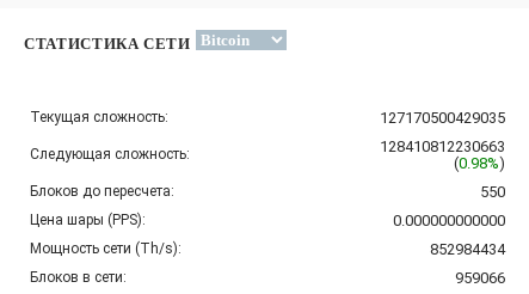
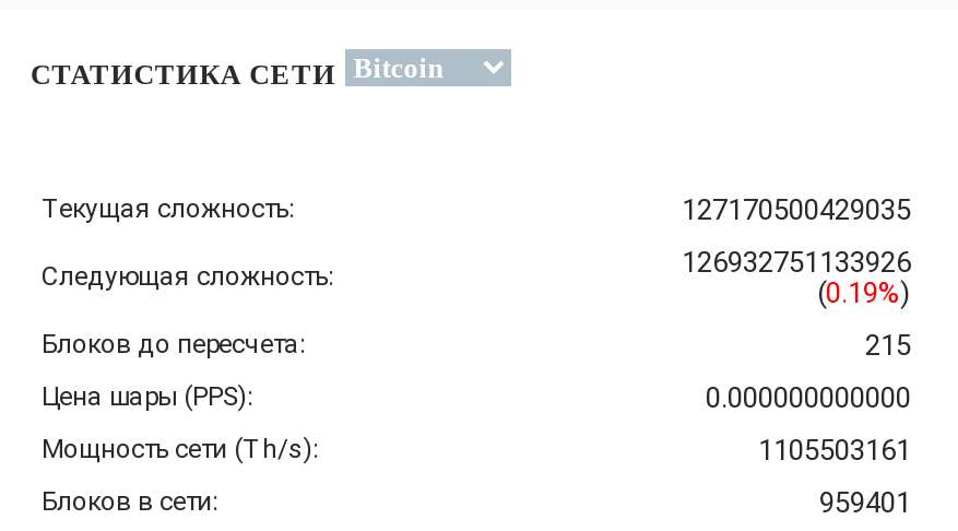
- 128410812230663
+ 126932751133926

- (0.98%)
+ (0.19%)

- 550
+ 215

- 852984434
+ 1105503161

- 959066
+ 959401
